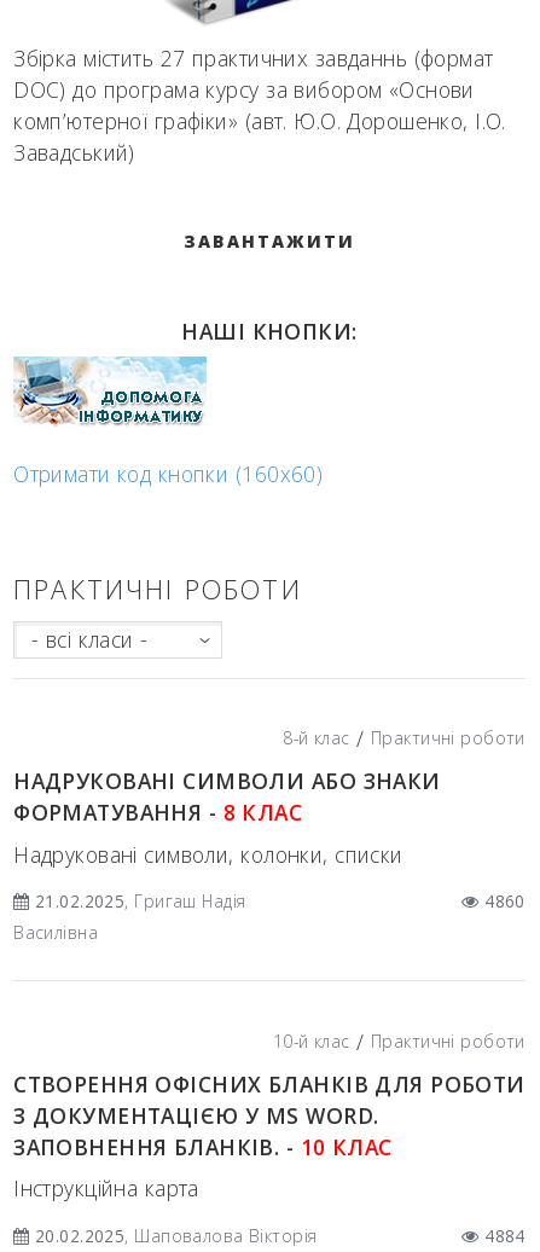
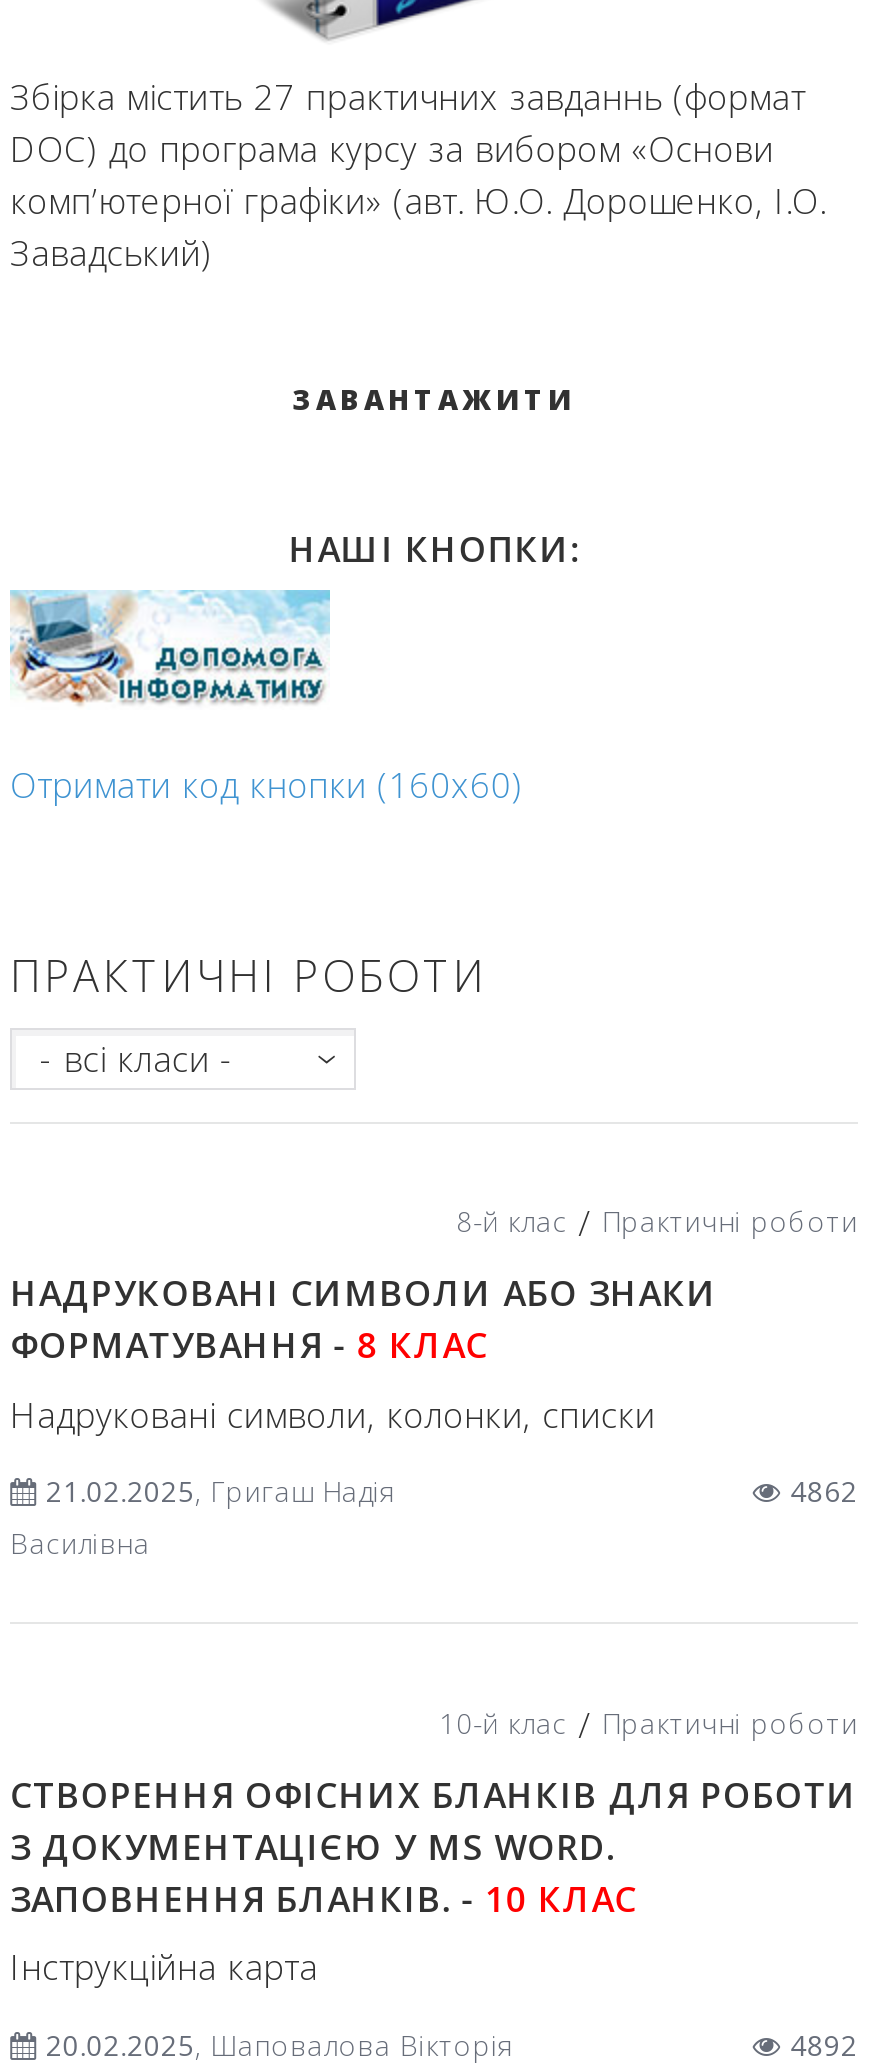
- 4860
+ 4862

- 4884
+ 4892
